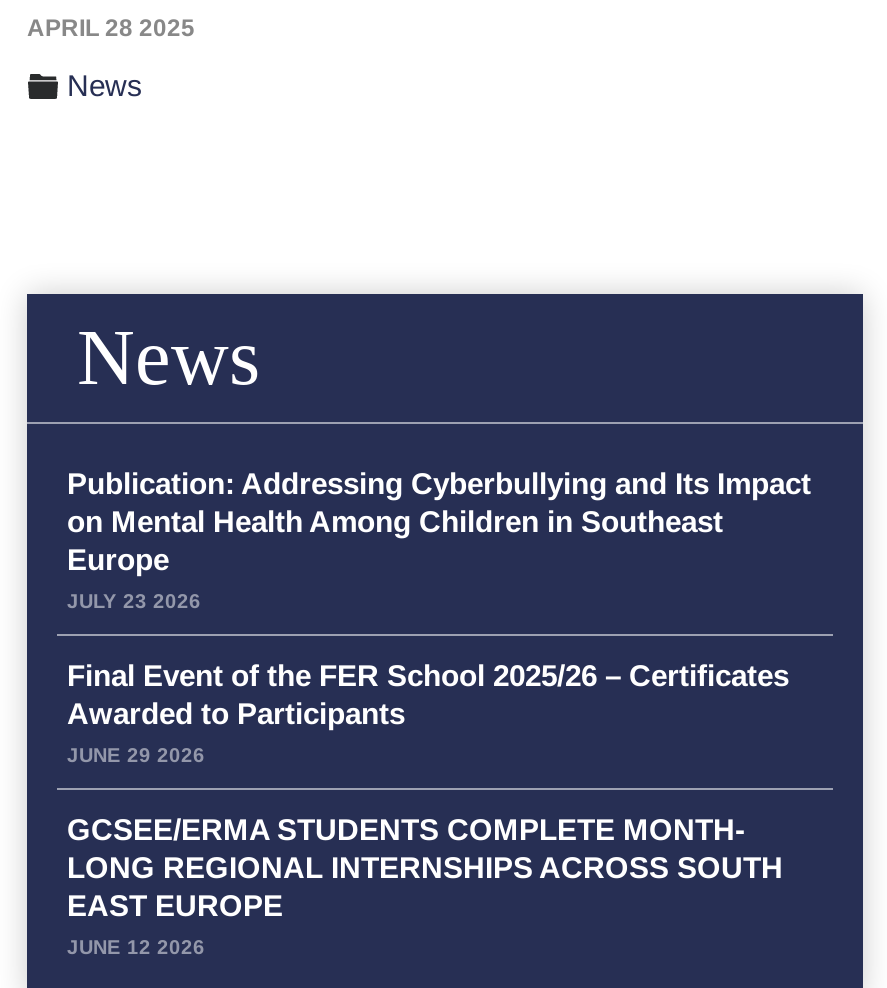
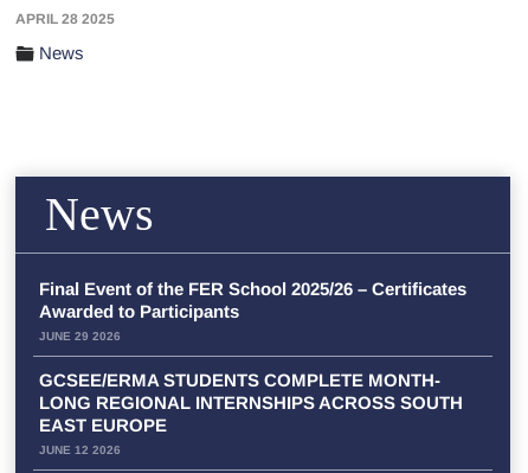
- Publication: Addressing Cyberbullying and Its Impact
- on Mental Health Among Children in Southeast
- Europe
- JULY 23 2026
